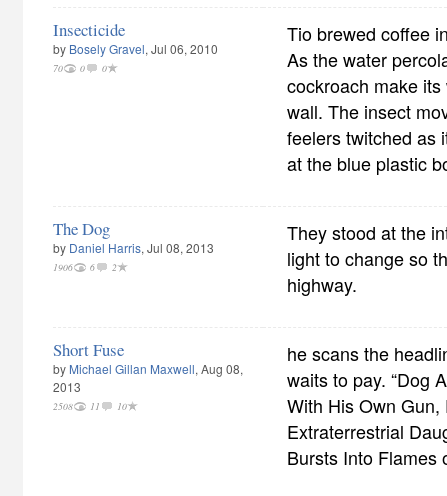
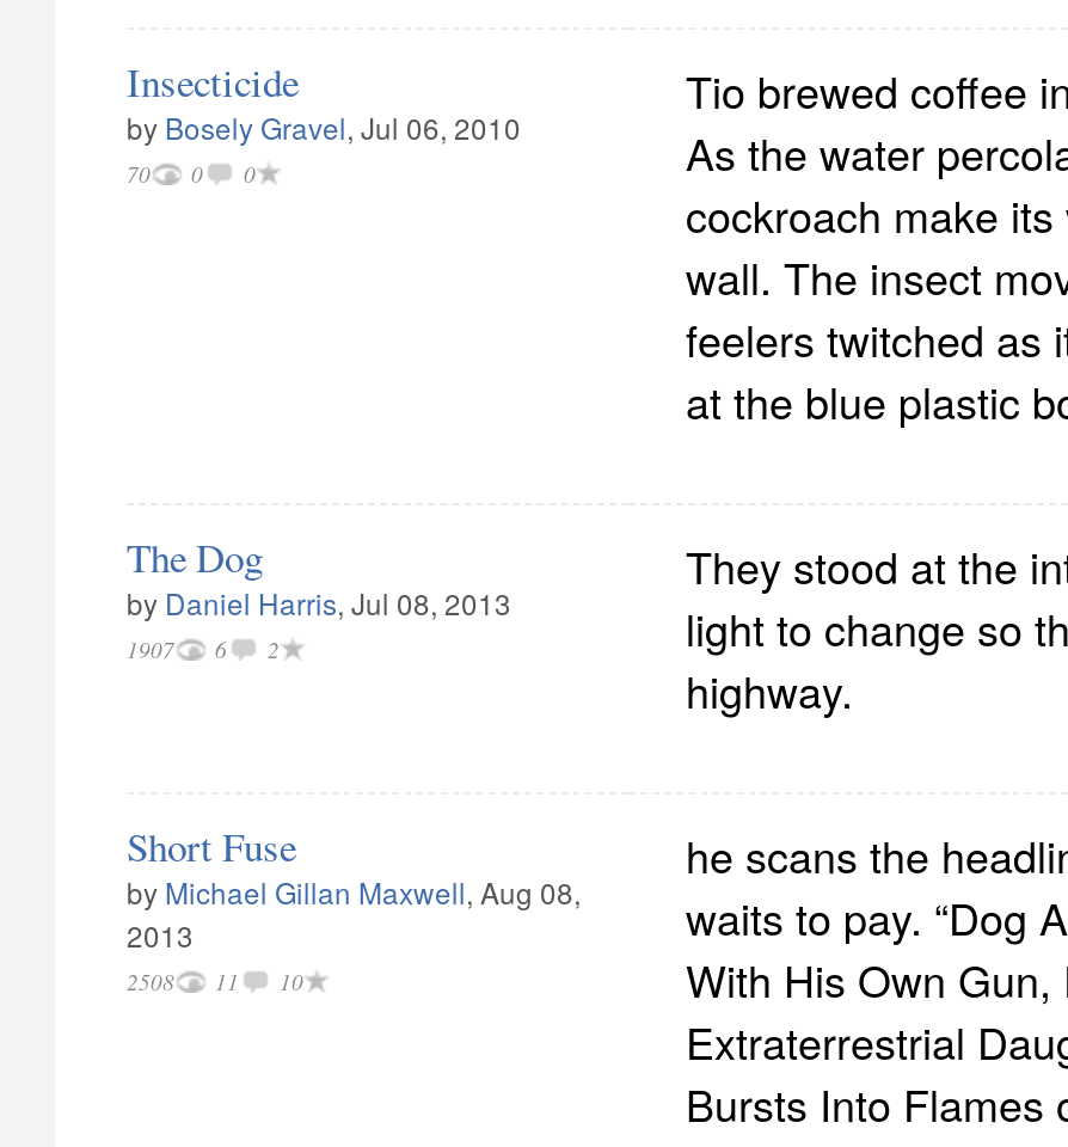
- 1906 6 2
+ 1907 6 2
